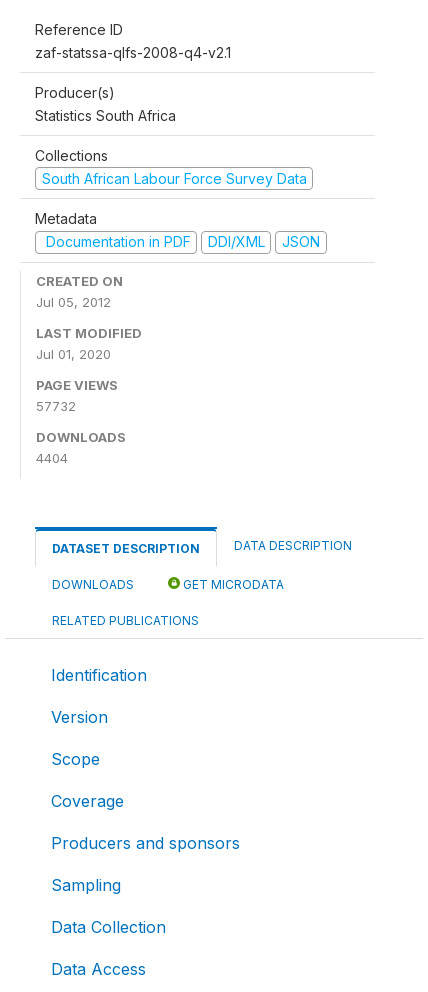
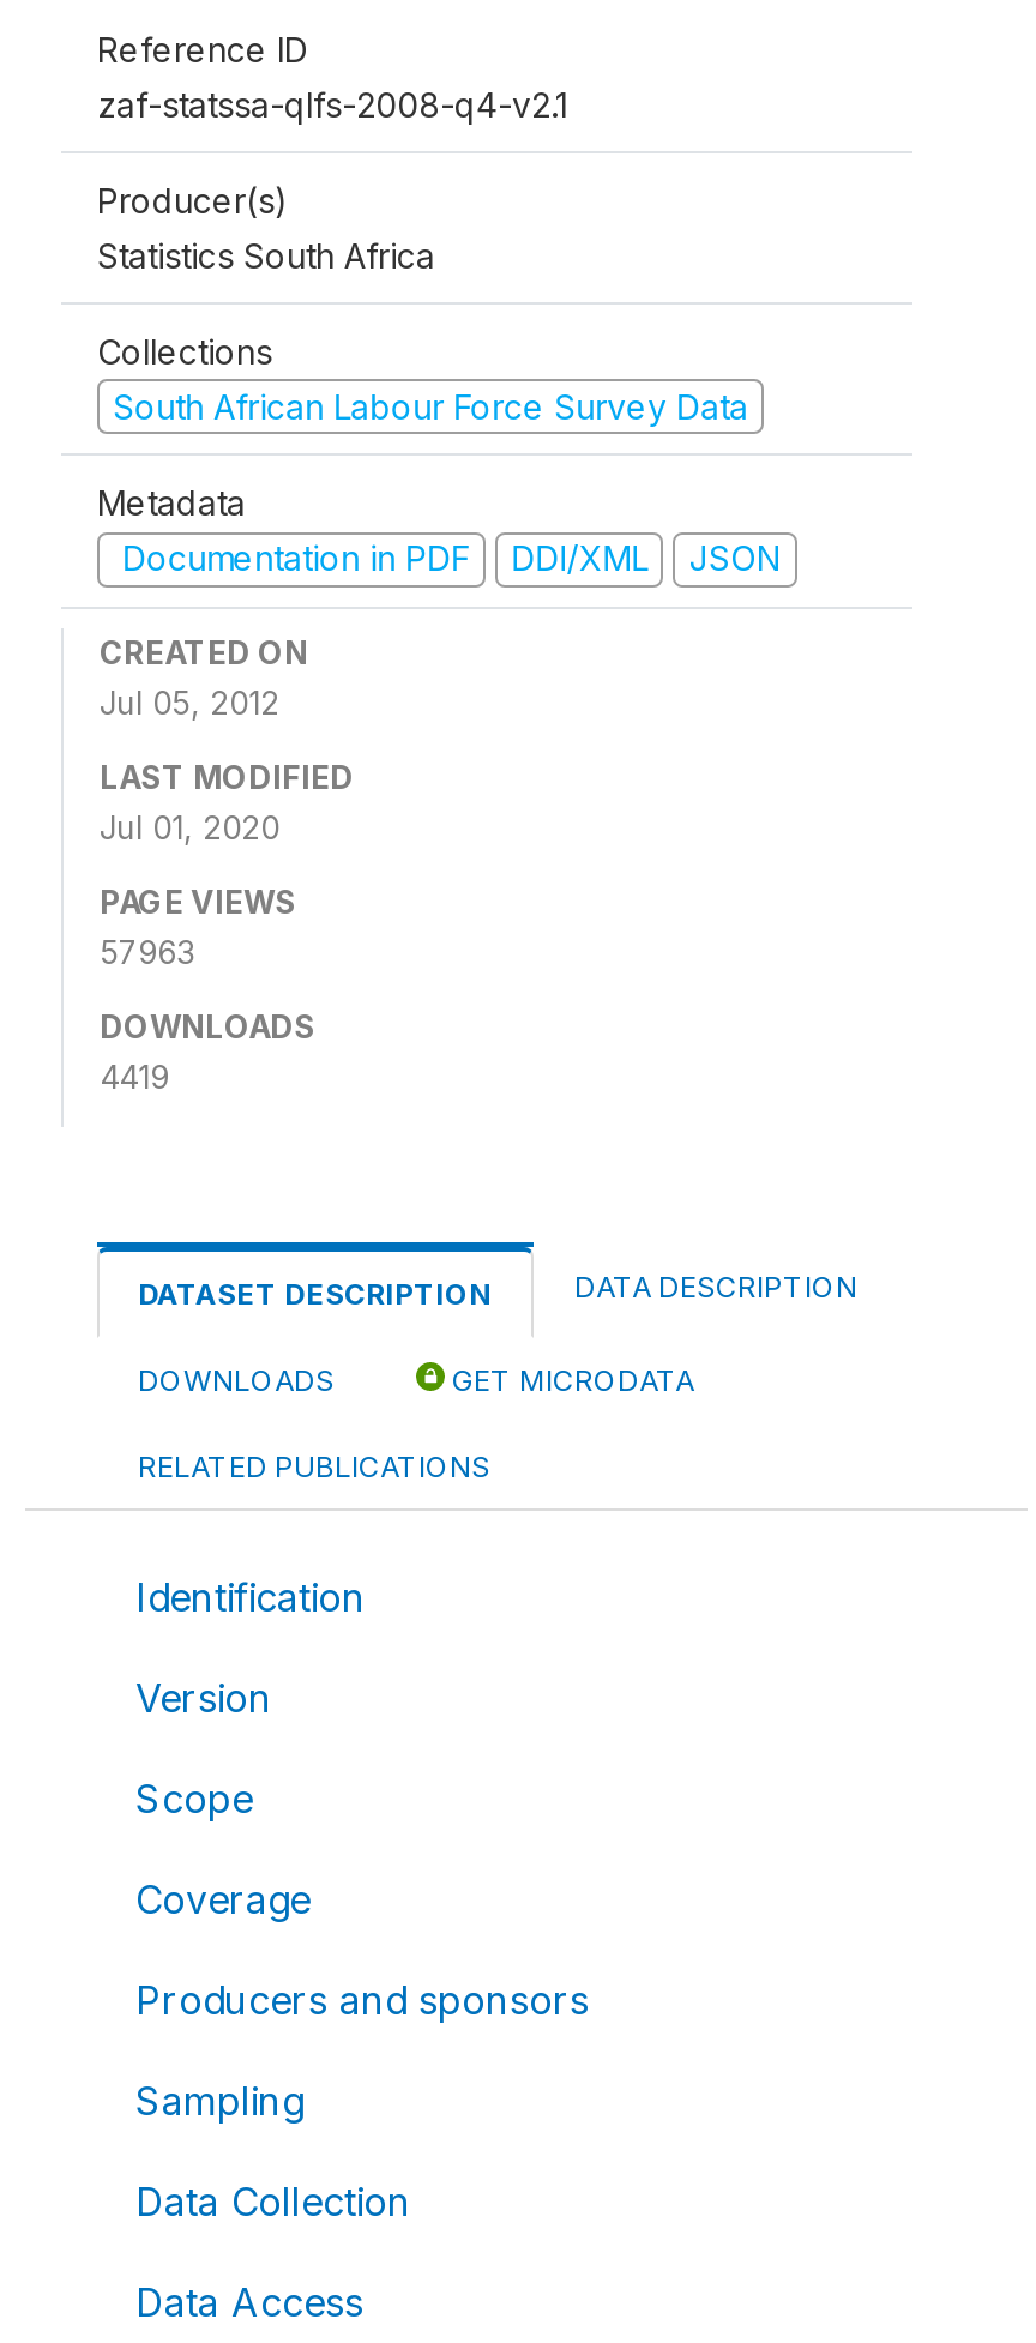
- 57732
+ 57963

- 4404
+ 4419
